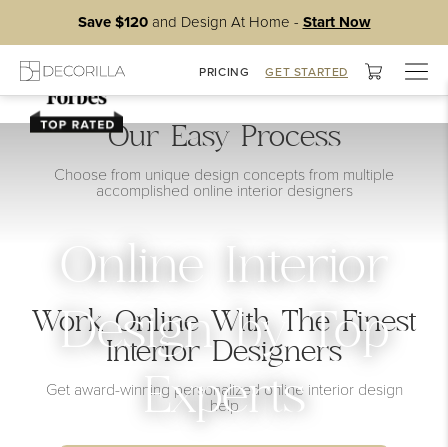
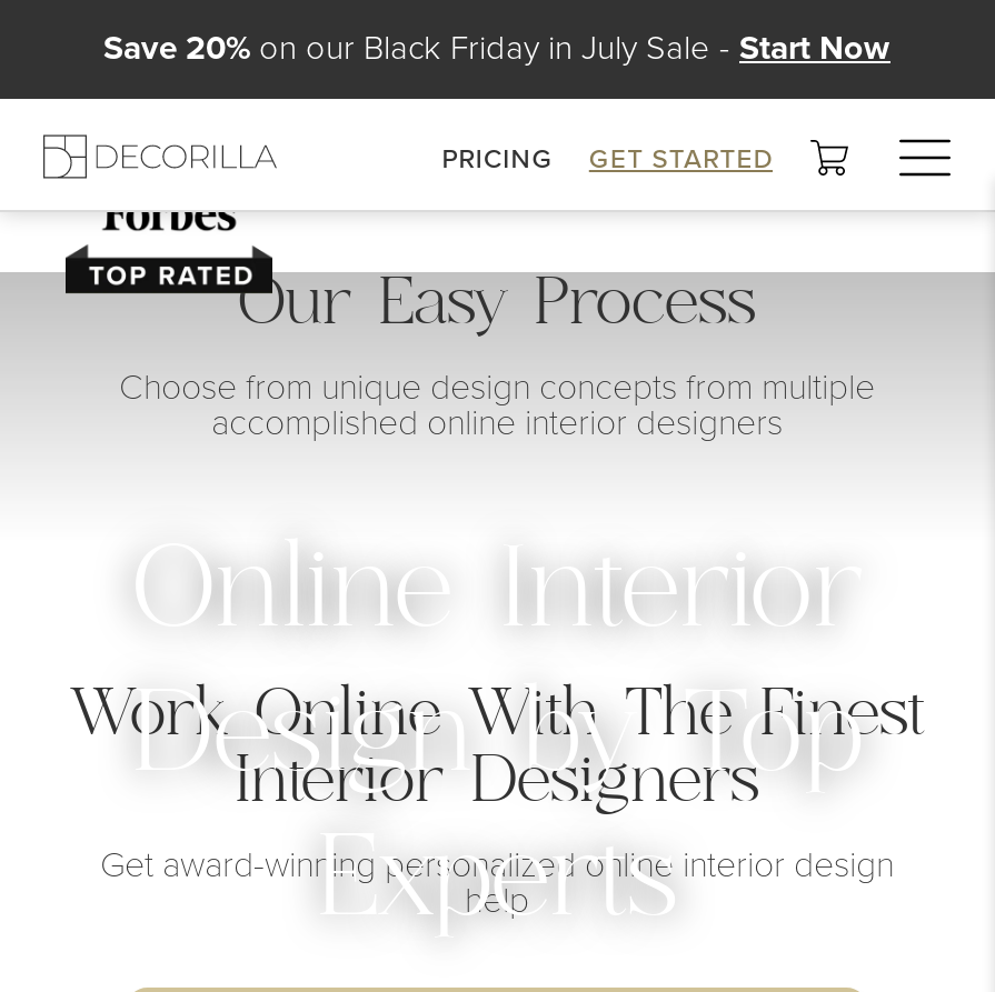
- Save $120 and Design At Home - Start Now
+ Save 20% on our Black Friday in July Sale - Start Now
